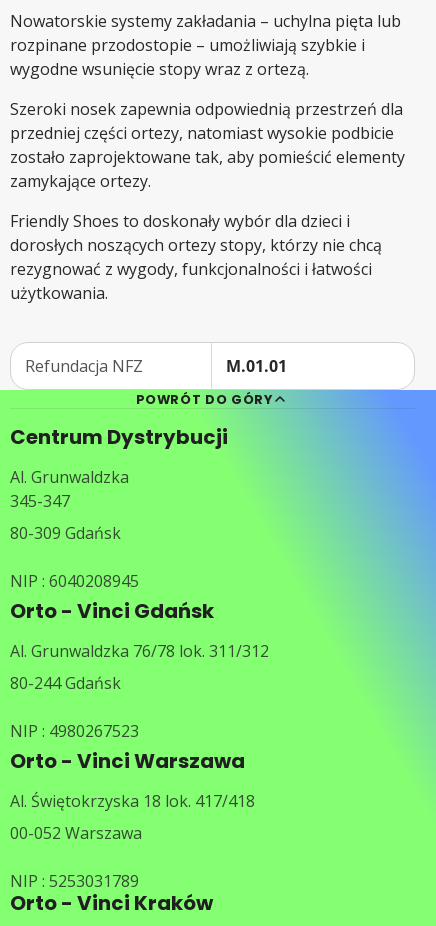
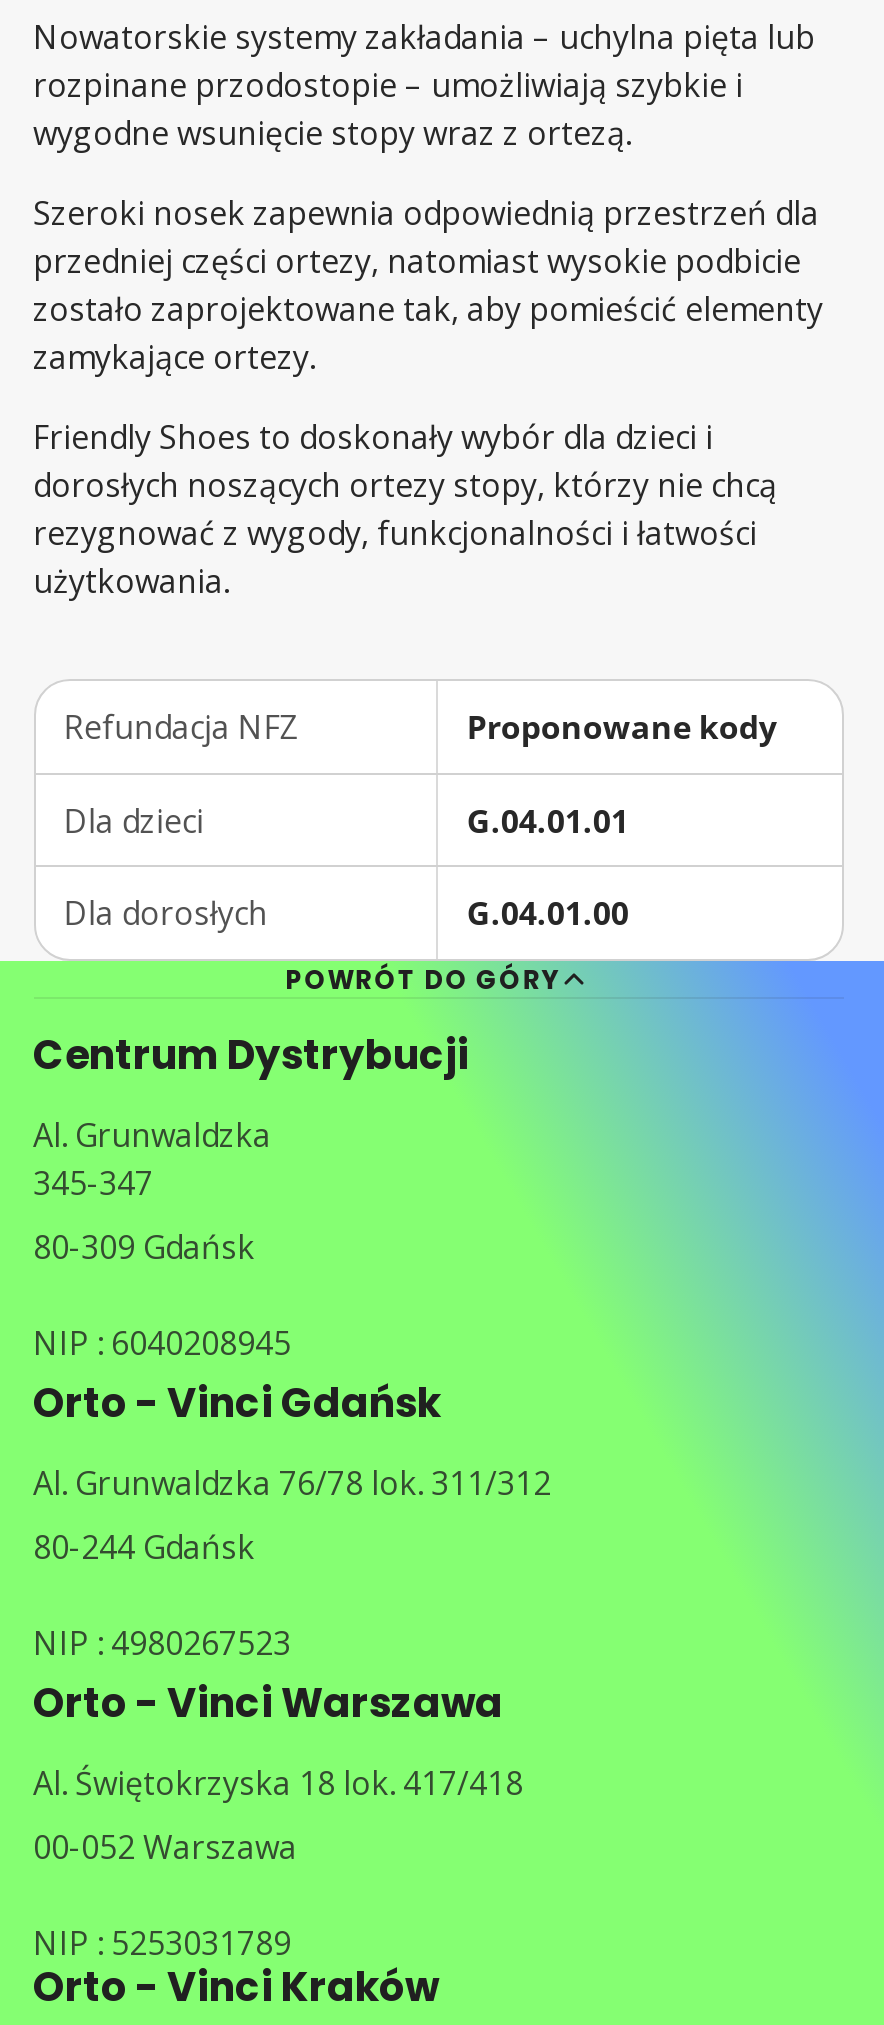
- M.01.01
+ Proponowane kody
+ Dla dzieci
+ G.04.01.01
+ Dla dorosłych
+ G.04.01.00
